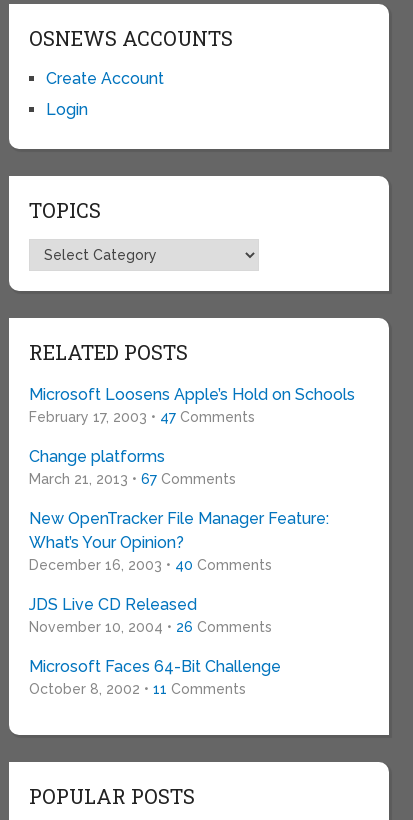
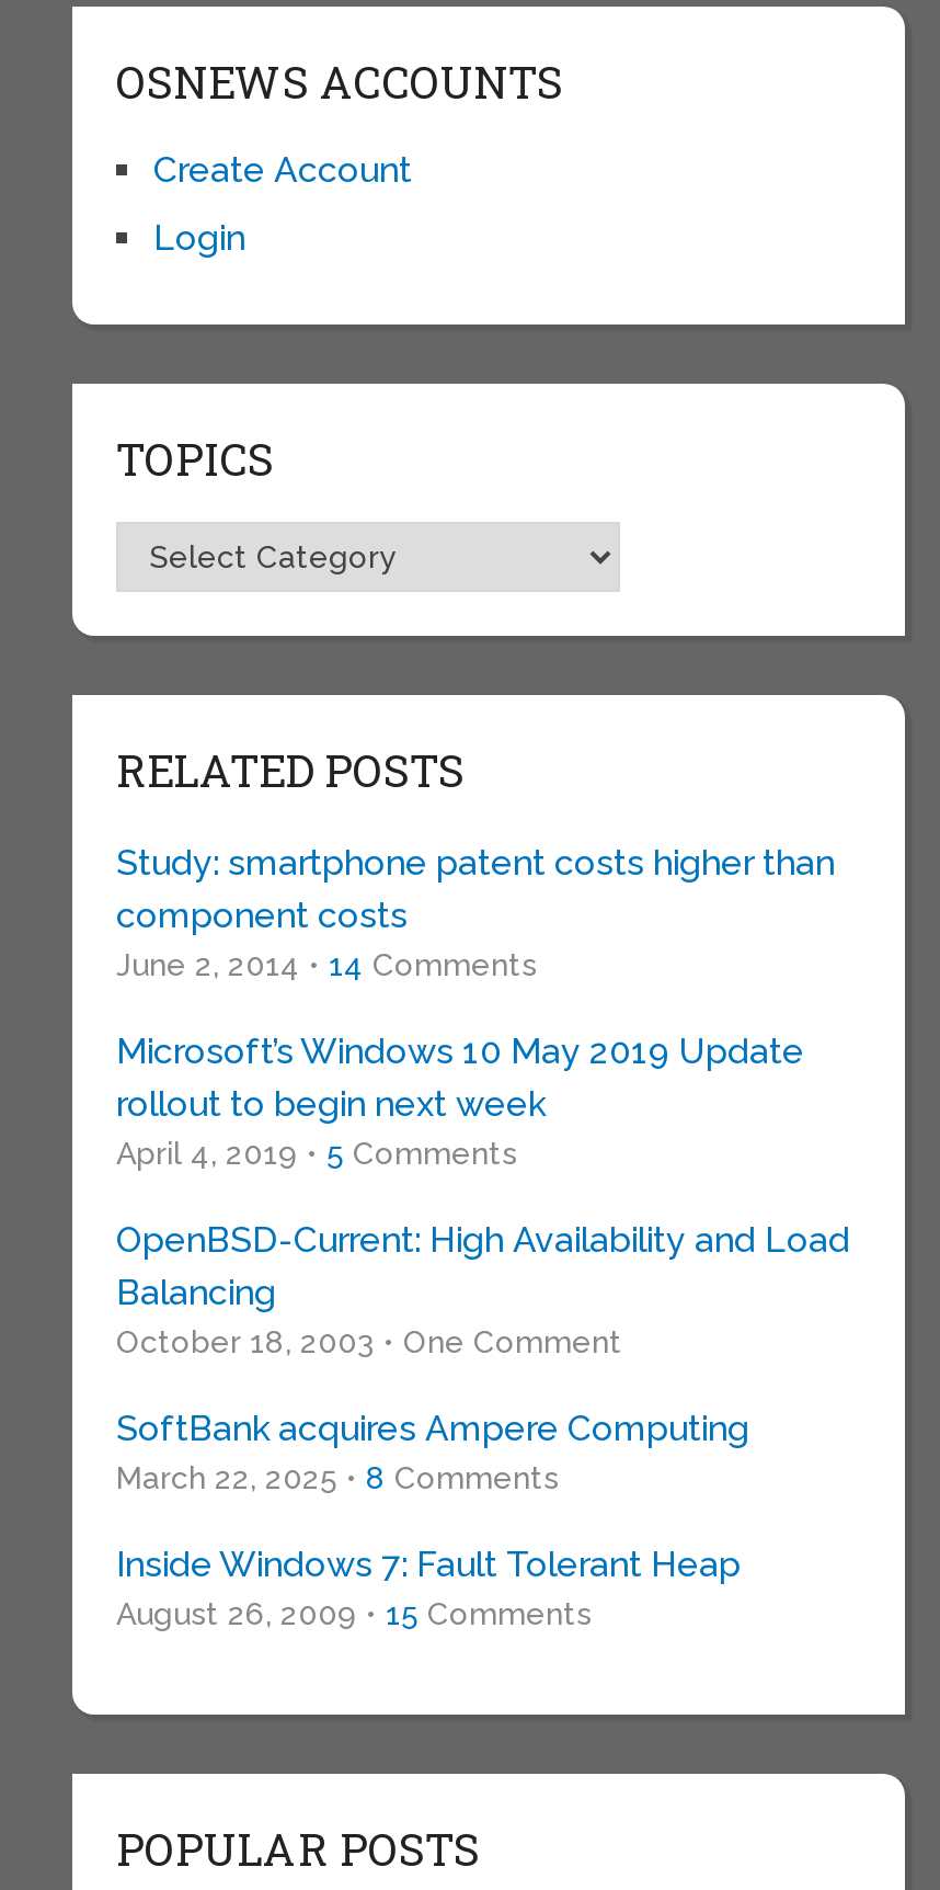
- Microsoft Loosens Apple’s Hold on Schools
- February 17, 2003 • 47 Comments
+ Study: smartphone patent costs higher than
+ component costs
+ June 2, 2014 • 14 Comments

- Change platforms
- March 21, 2013 • 67 Comments
+ Microsoft’s Windows 10 May 2019 Update
+ rollout to begin next week
+ April 4, 2019 • 5 Comments

- New OpenTracker File Manager Feature:
- What’s Your Opinion?
- December 16, 2003 • 40 Comments
+ OpenBSD-Current: High Availability and Load
+ Balancing
+ October 18, 2003 • One Comment

- JDS Live CD Released
- November 10, 2004 • 26 Comments
+ SoftBank acquires Ampere Computing
+ March 22, 2025 • 8 Comments

- Microsoft Faces 64-Bit Challenge
- October 8, 2002 • 11 Comments
+ Inside Windows 7: Fault Tolerant Heap
+ August 26, 2009 • 15 Comments
